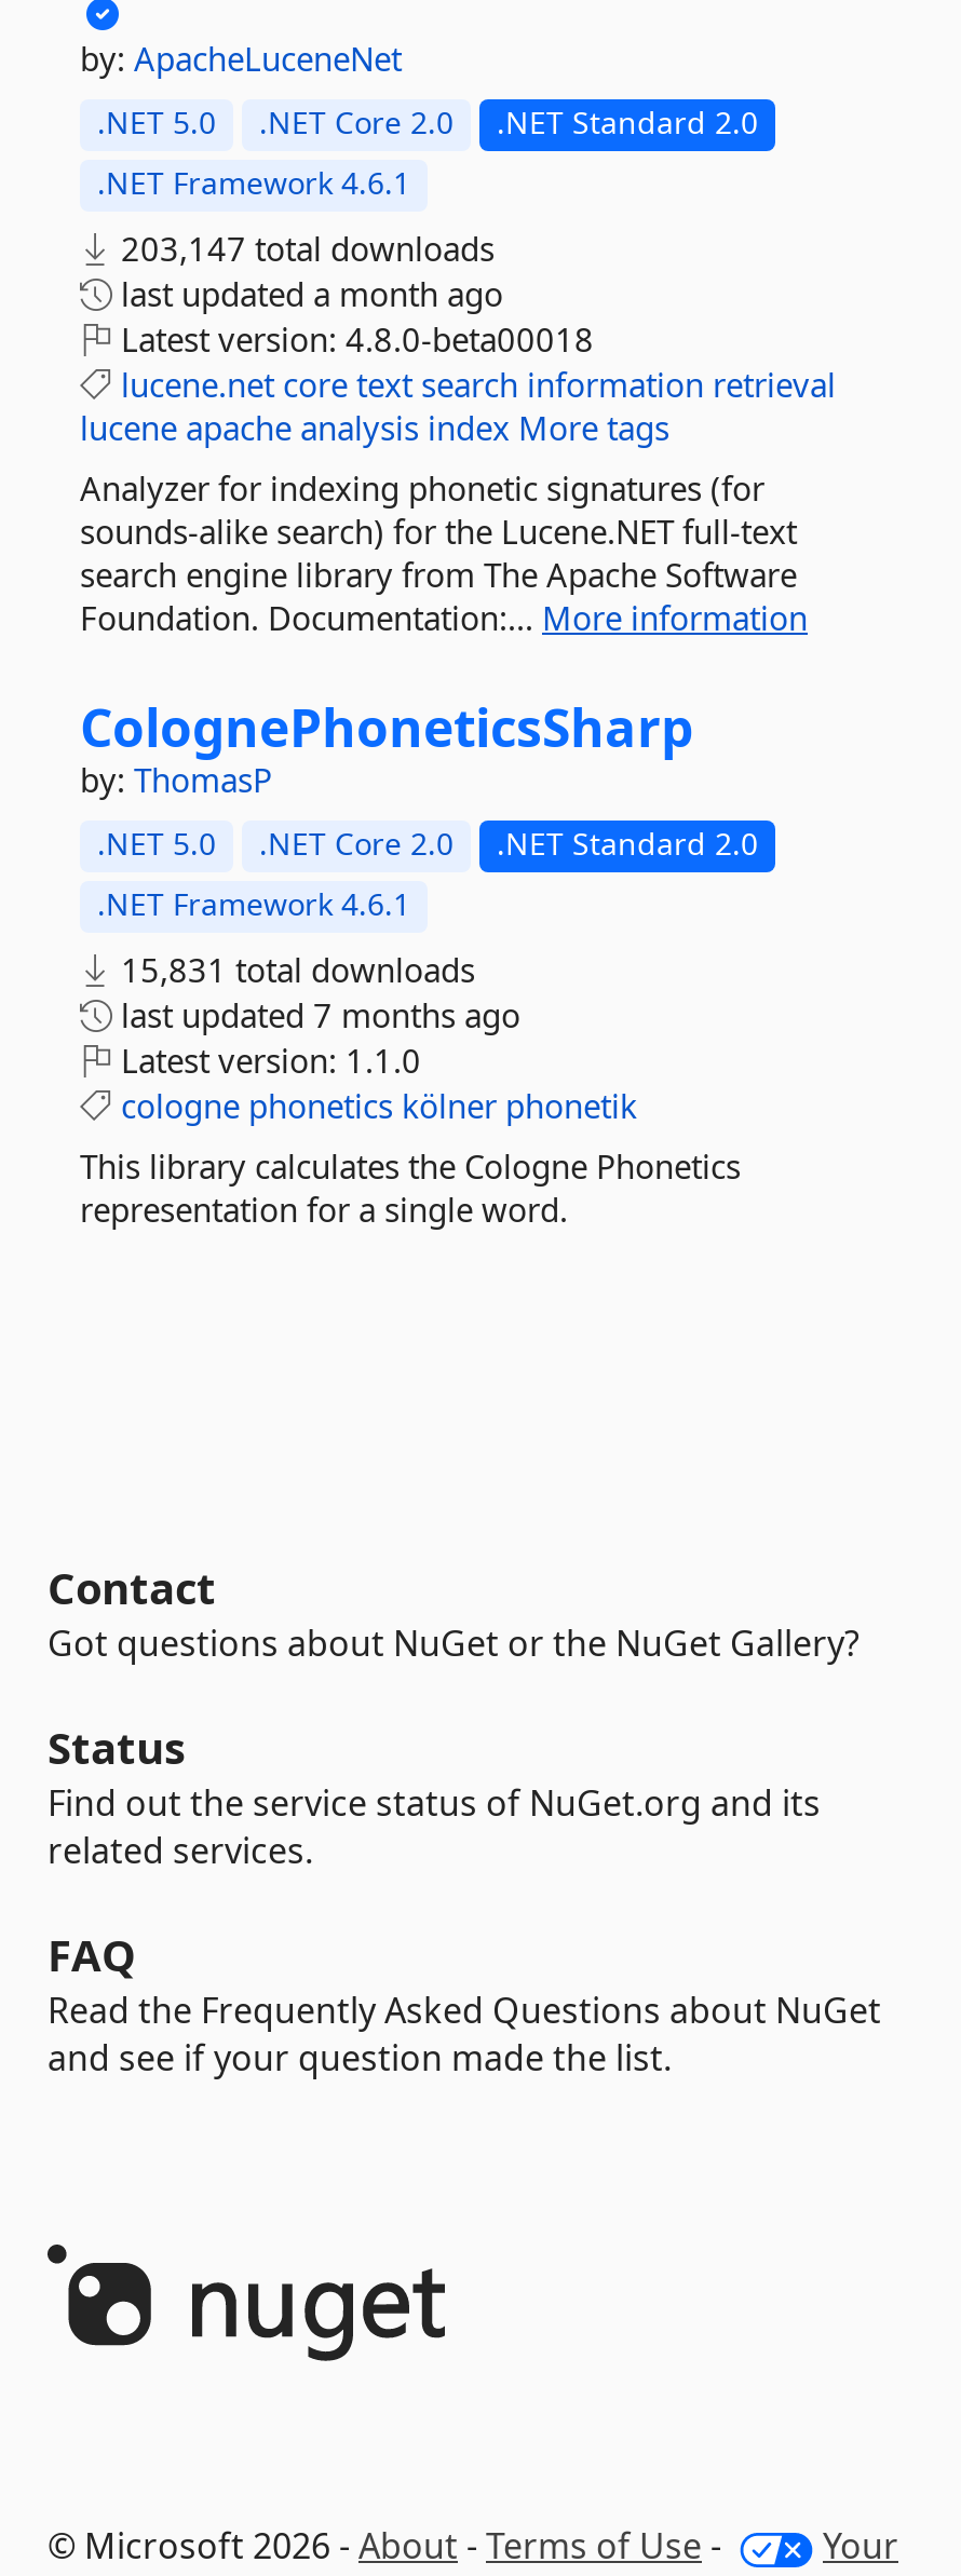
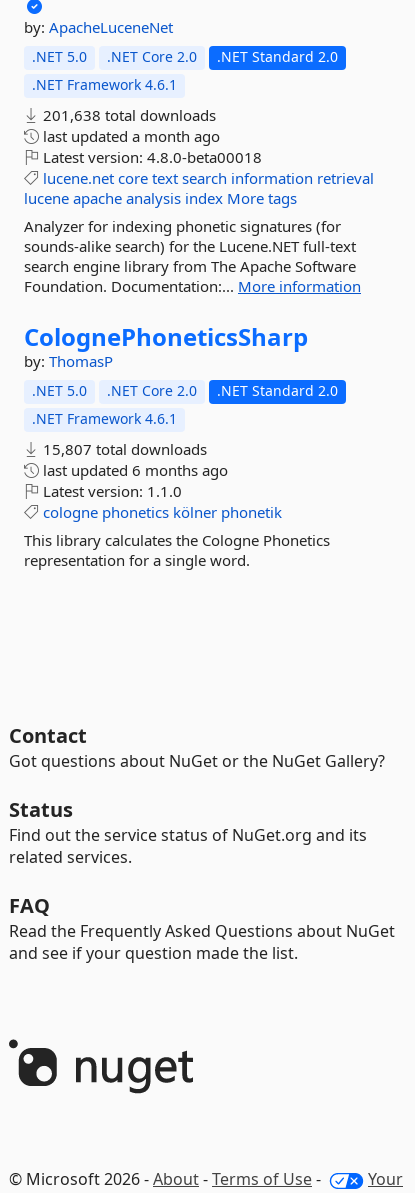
- 203,147 total downloads
+ 201,638 total downloads

- 15,831 total downloads
+ 15,807 total downloads

- last updated 7 months ago
+ last updated 6 months ago
